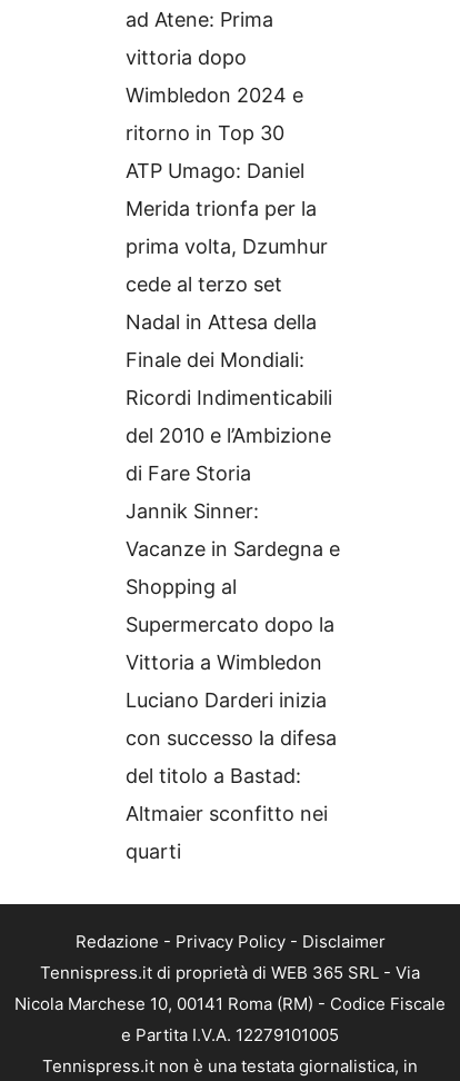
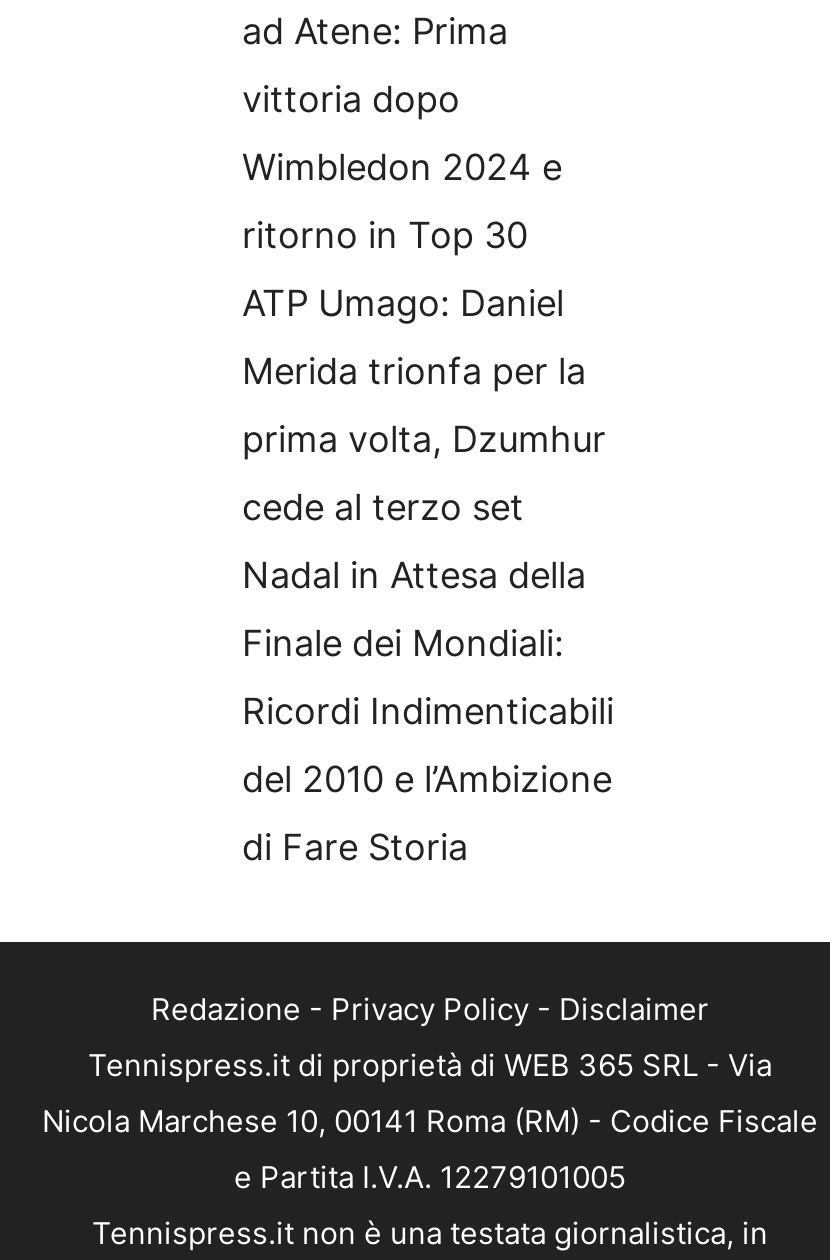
- Jannik Sinner:
- Vacanze in Sardegna e
- Shopping al
- Supermercato dopo la
- Vittoria a Wimbledon
- Luciano Darderi inizia
- con successo la difesa
- del titolo a Bastad:
- Altmaier sconfitto nei
- quarti
